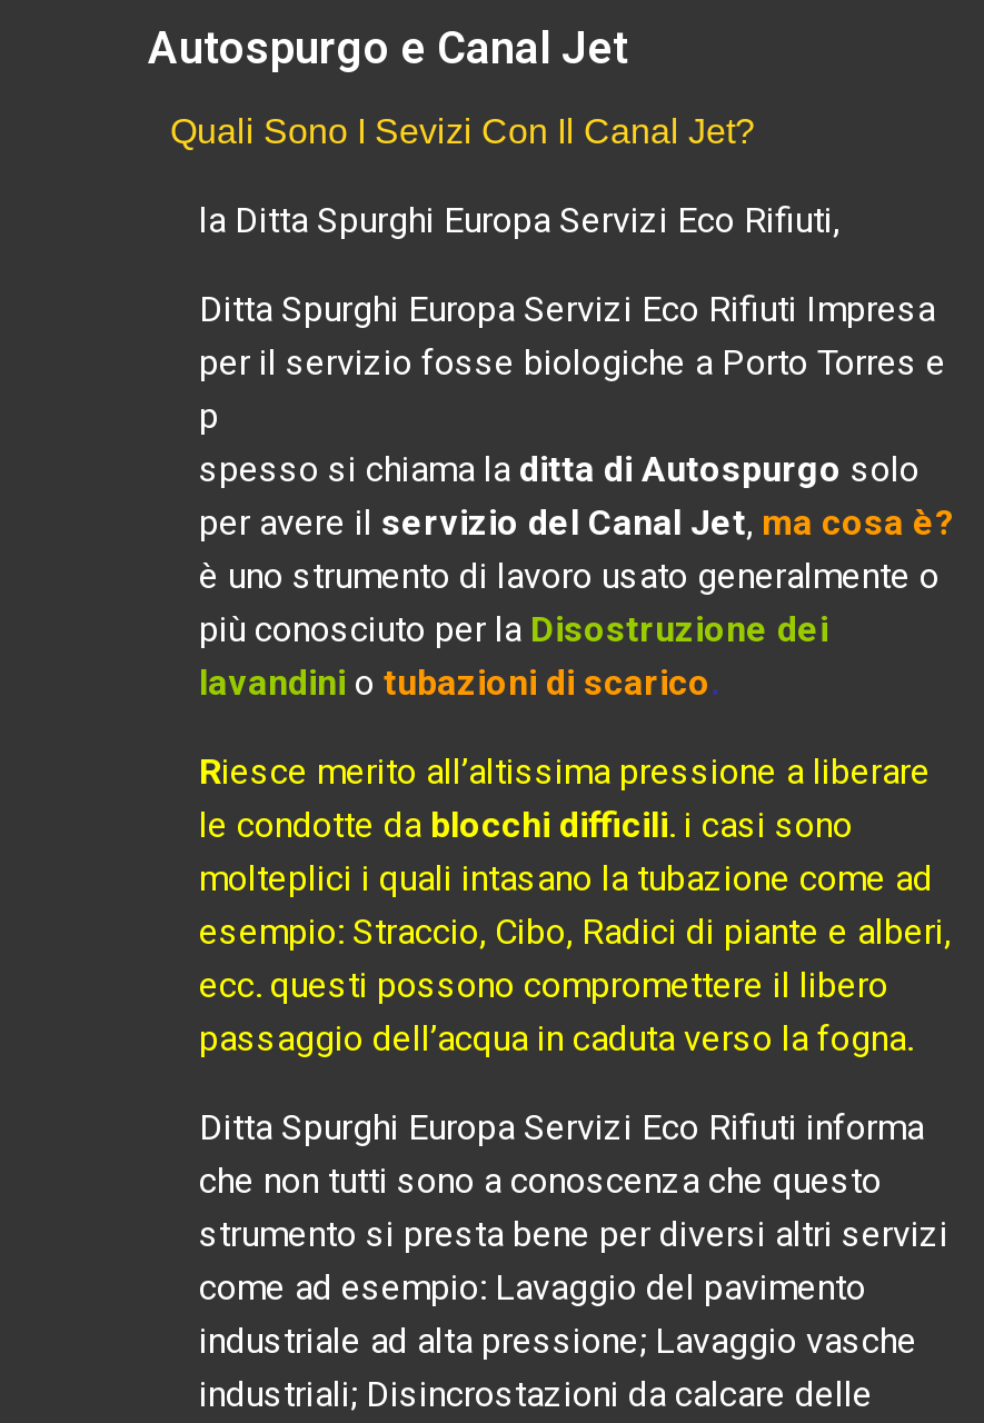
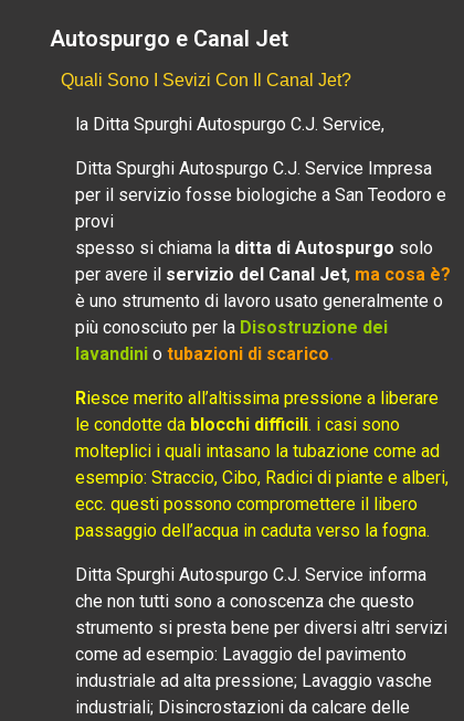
- la Ditta Spurghi Europa Servizi Eco Rifiuti,
+ la Ditta Spurghi Autospurgo C.J. Service,

- Ditta Spurghi Europa Servizi Eco Rifiuti Impresa
- per il servizio fosse biologiche a Porto Torres e
- p
+ Ditta Spurghi Autospurgo C.J. Service Impresa
+ per il servizio fosse biologiche a San Teodoro e
+ provi

- Ditta Spurghi Europa Servizi Eco Rifiuti informa
+ Ditta Spurghi Autospurgo C.J. Service informa
